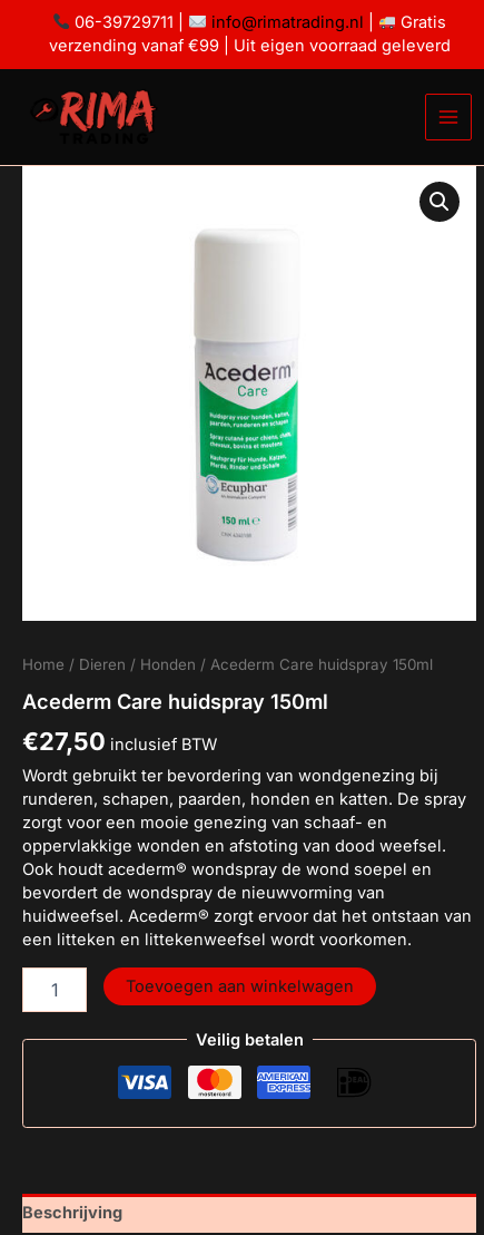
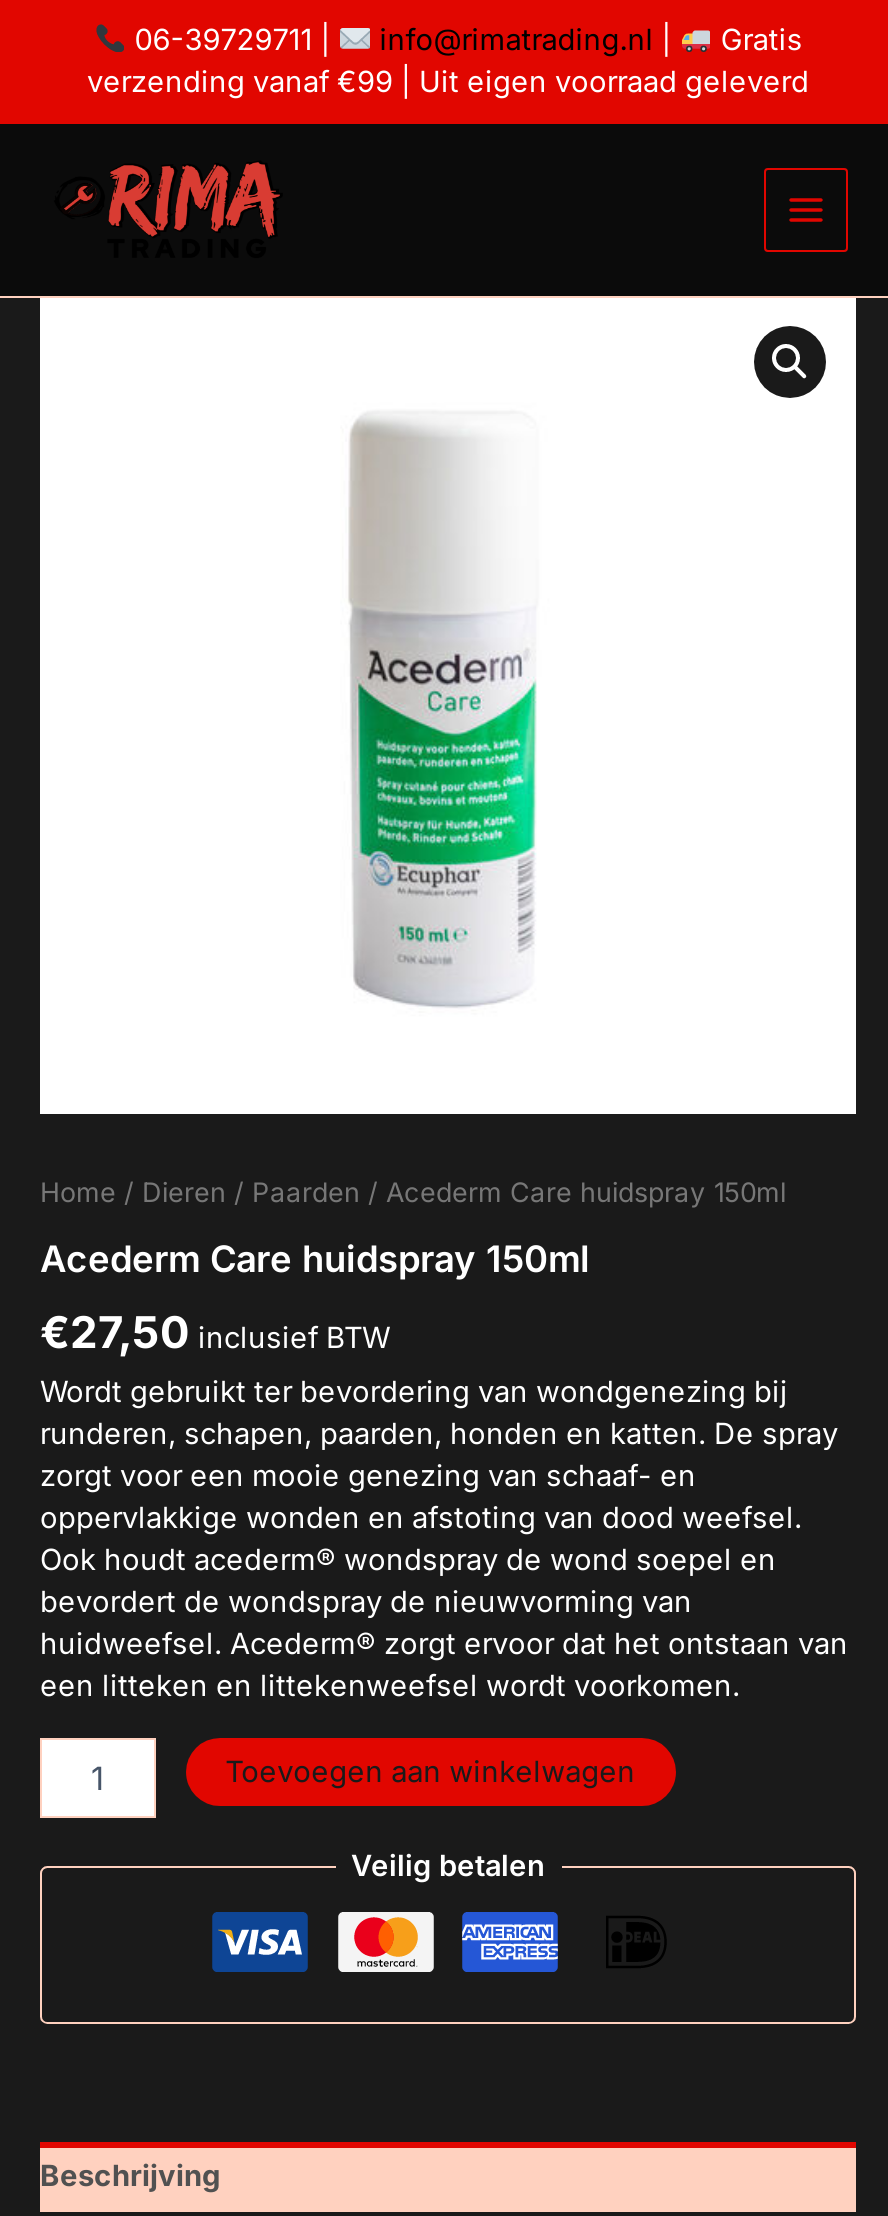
- Home / Dieren / Honden / Acederm Care huidspray 150ml
+ Home / Dieren / Paarden / Acederm Care huidspray 150ml
